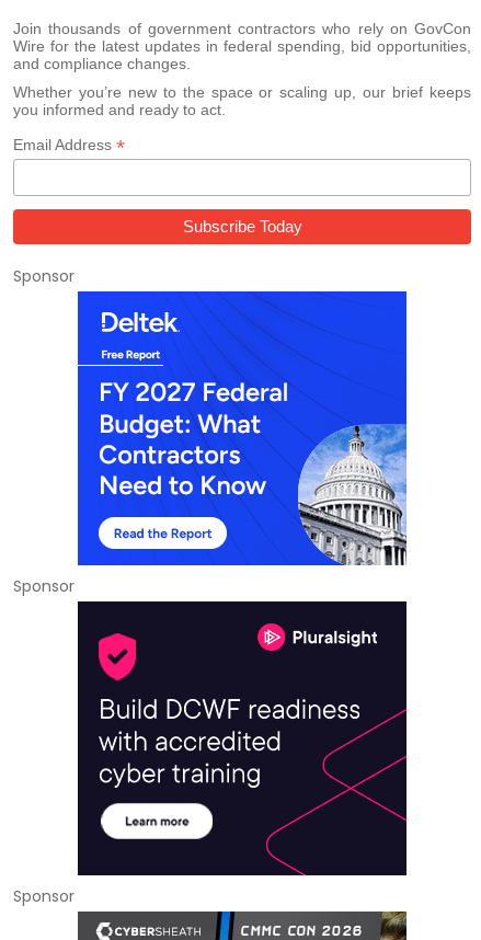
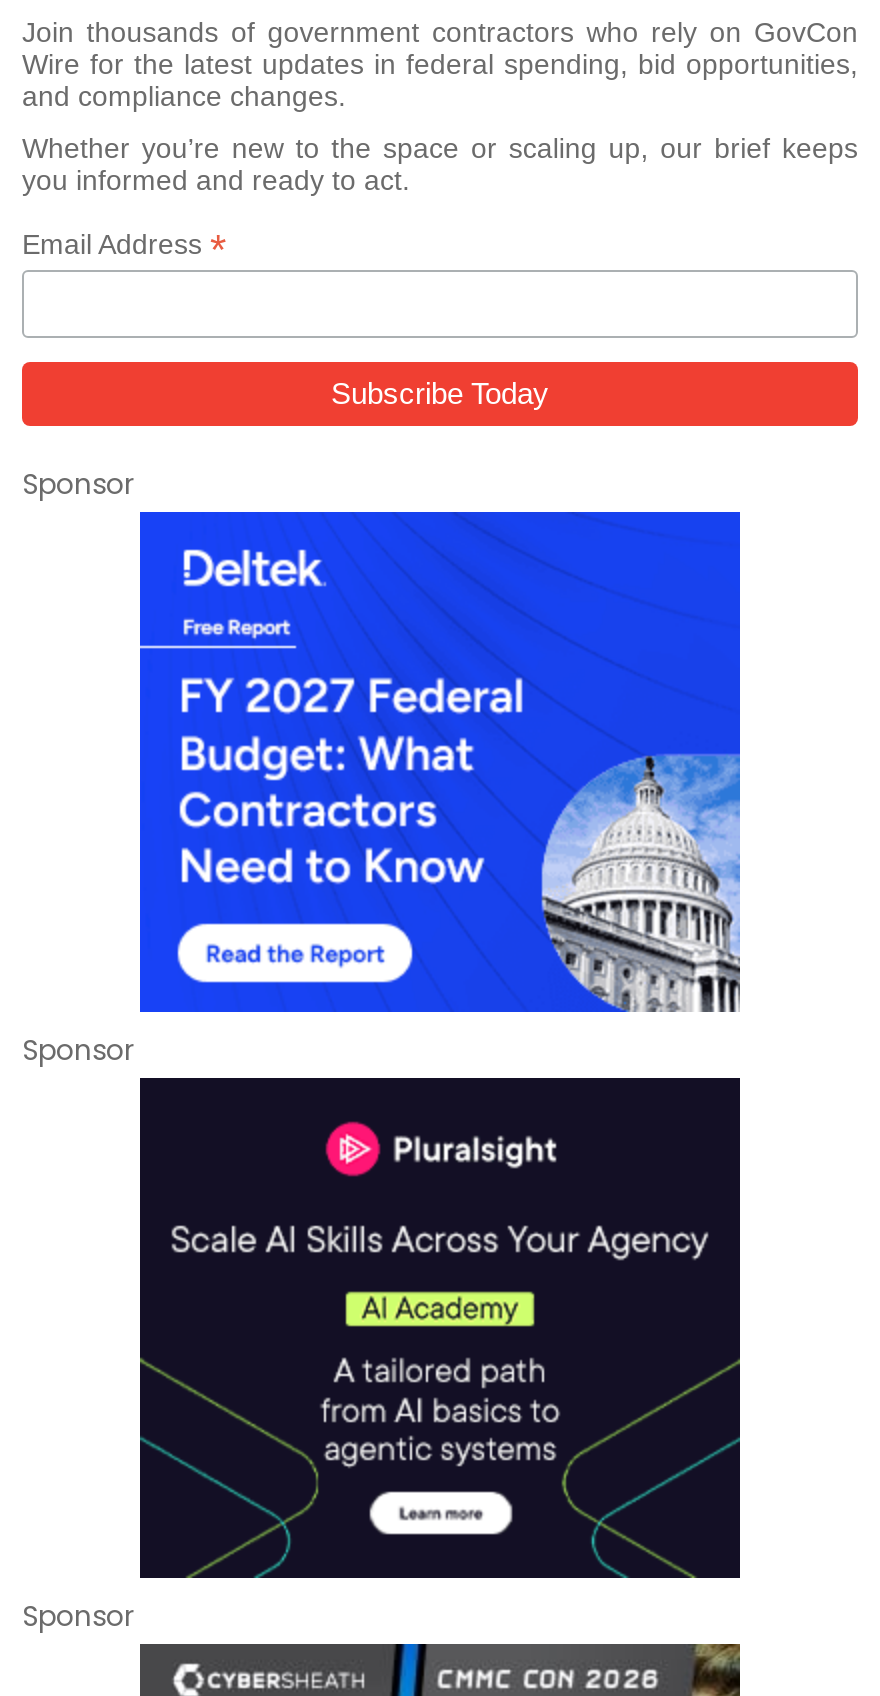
- [image]
+ [image]
